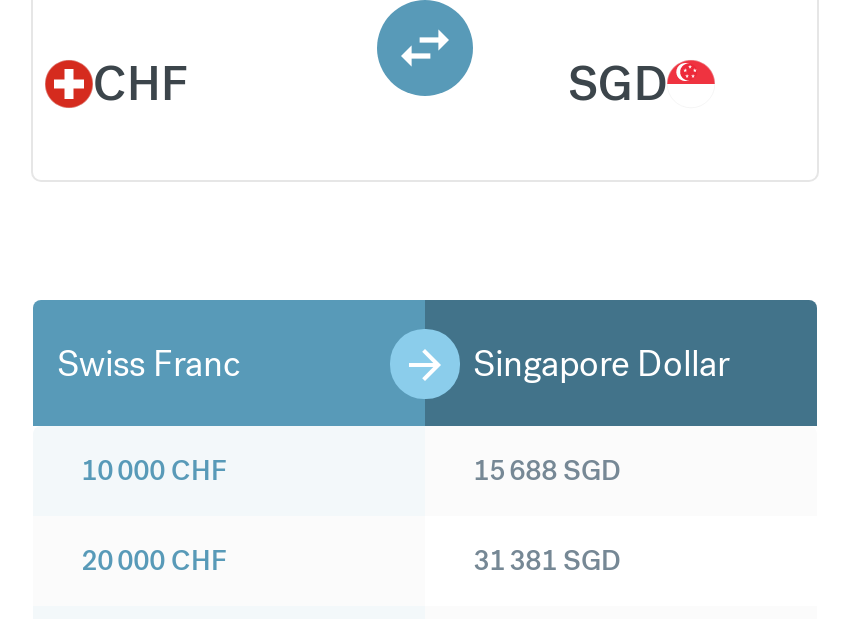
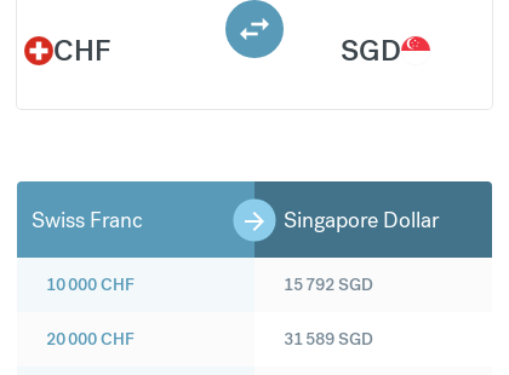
- 15 688 SGD
+ 15 792 SGD

- 31 381 SGD
+ 31 589 SGD
